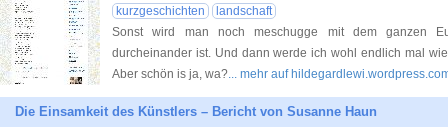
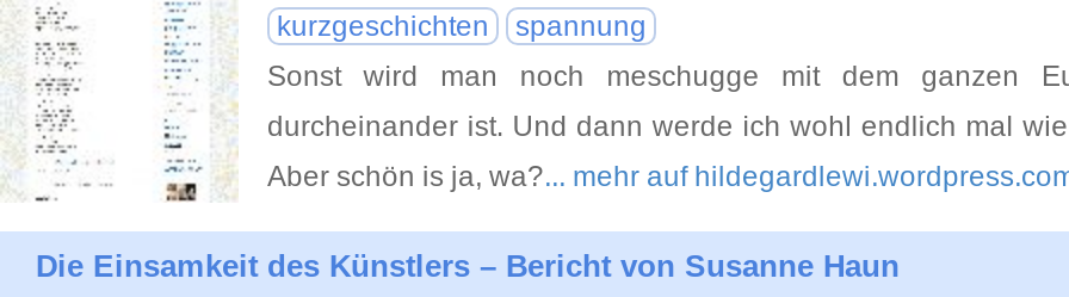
- landschaft
+ spannung
